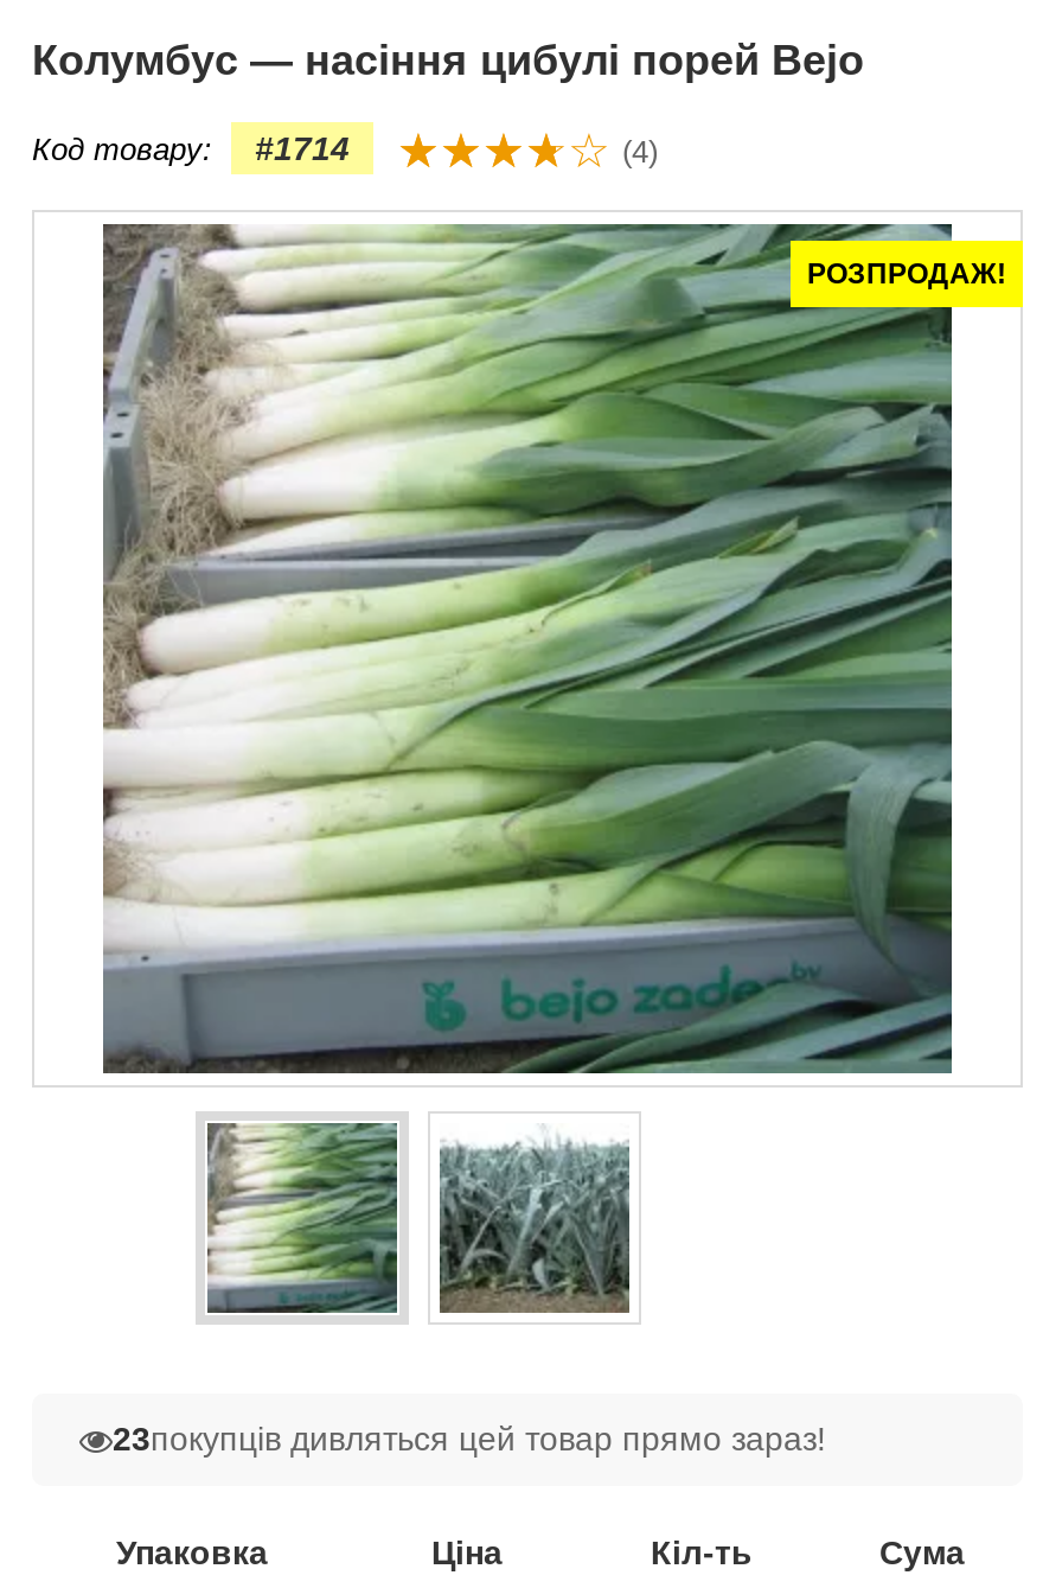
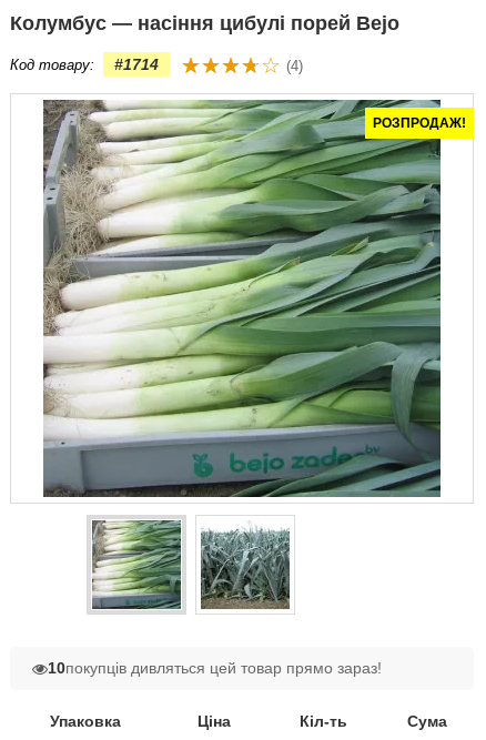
- 23покупців дивляться цей товар прямо зараз!
+ 10покупців дивляться цей товар прямо зараз!
